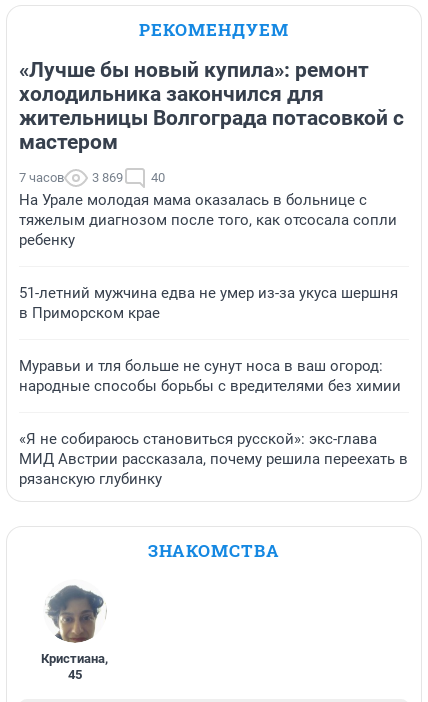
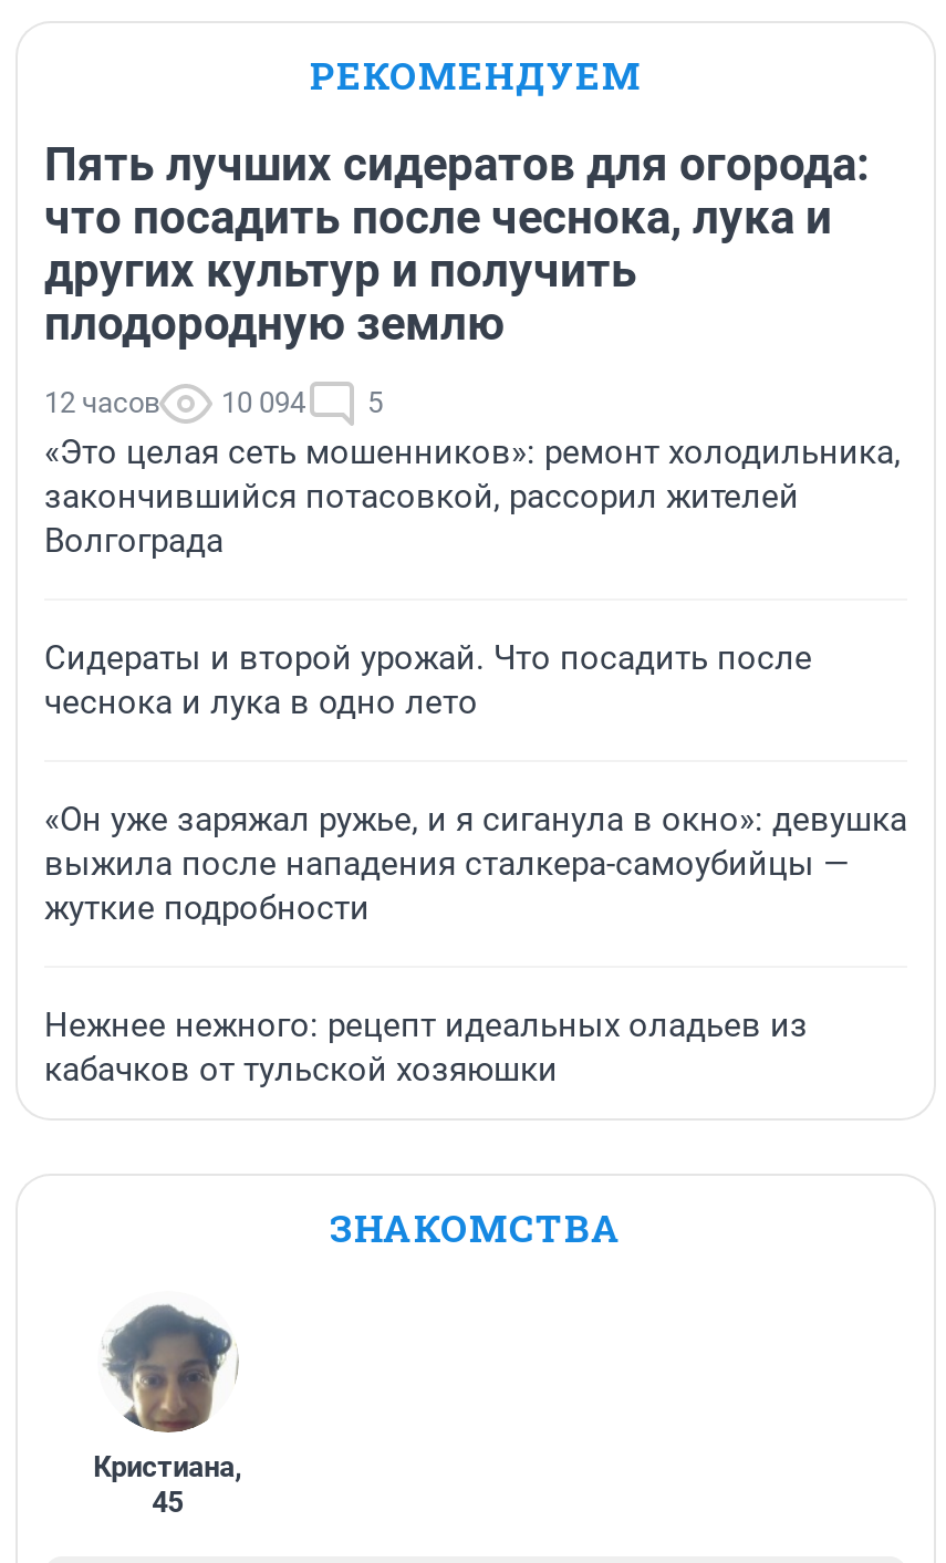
- «Лучше бы новый купила»: ремонт
- холодильника закончился для
- жительницы Волгограда потасовкой с
- мастером
+ Пять лучших сидератов для огорода:
+ что посадить после чеснока, лука и
+ других культур и получить
+ плодородную землю

- 7 часов
- 3 869
- 40
- На Урале молодая мама оказалась в больнице с
- тяжелым диагнозом после того, как отсосала сопли
- ребенку
+ 12 часов
+ 10 094
+ 5
+ «Это целая сеть мошенников»: ремонт холодильника,
+ закончившийся потасовкой, рассорил жителей
+ Волгограда

- 51-летний мужчина едва не умер из-за укуса шершня
- в Приморском крае
+ Сидераты и второй урожай. Что посадить после
+ чеснока и лука в одно лето

- Муравьи и тля больше не сунут носа в ваш огород:
- народные способы борьбы с вредителями без химии
+ «Он уже заряжал ружье, и я сиганула в окно»: девушка
+ выжила после нападения сталкера-самоубийцы —
+ жуткие подробности

- «Я не собираюсь становиться русской»: экс-глава
- МИД Австрии рассказала, почему решила переехать в
- рязанскую глубинку
+ Нежнее нежного: рецепт идеальных оладьев из
+ кабачков от тульской хозяюшки
